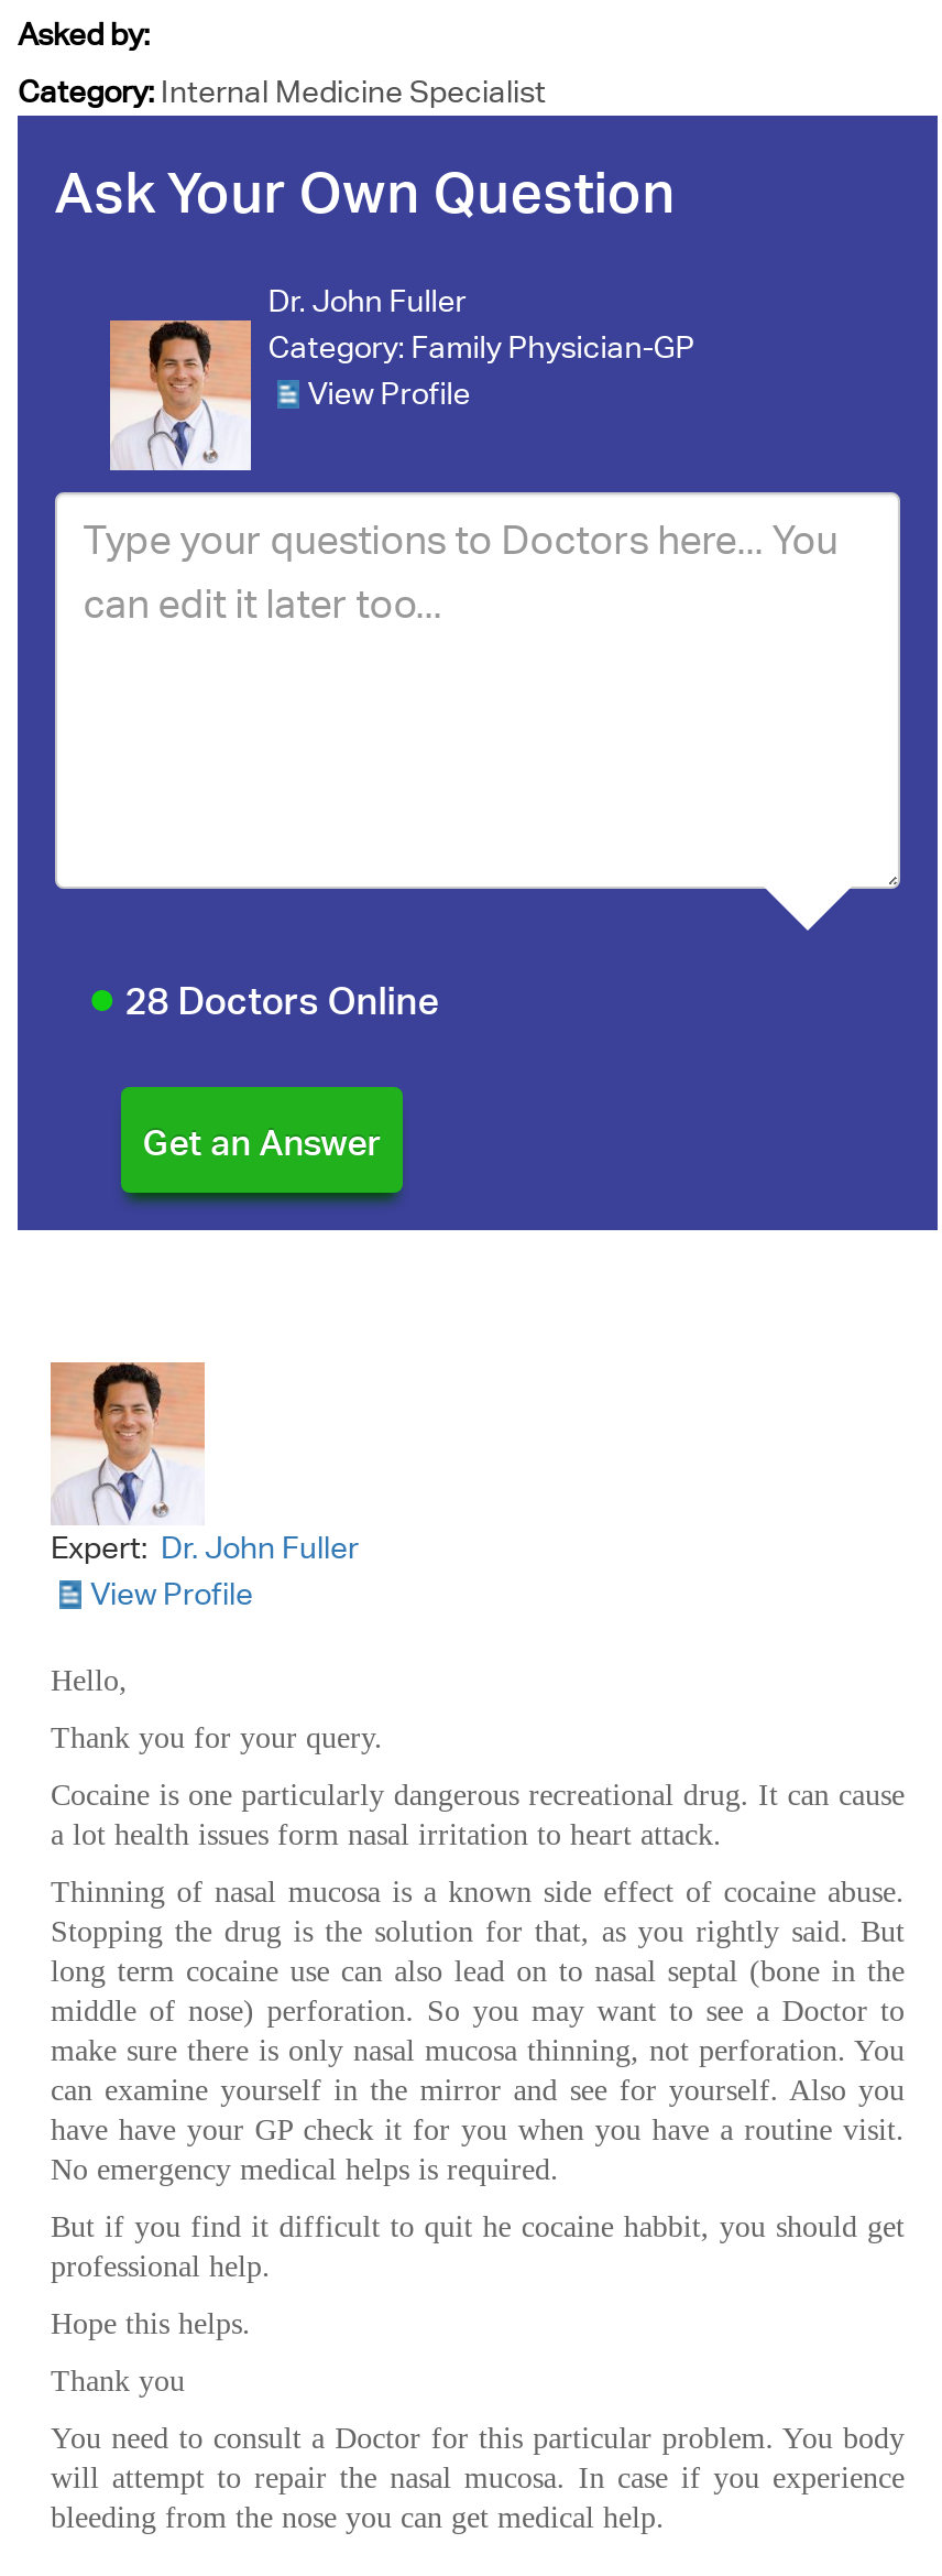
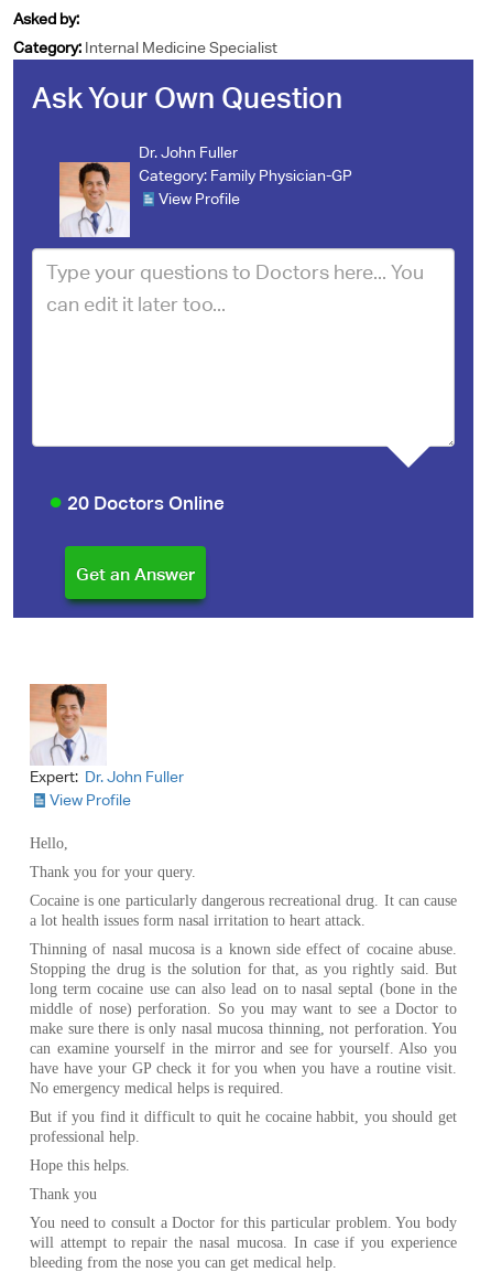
- 28 Doctors Online
+ 20 Doctors Online
